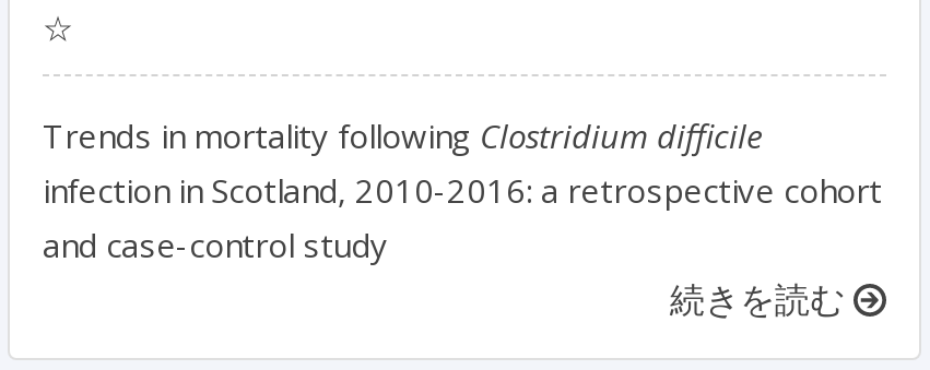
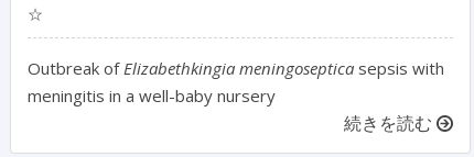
- Trends in mortality following Clostridium difficile
- infection in Scotland, 2010-2016: a retrospective cohort
- and case-control study
+ Outbreak of Elizabethkingia meningoseptica sepsis with
+ meningitis in a well-baby nursery
